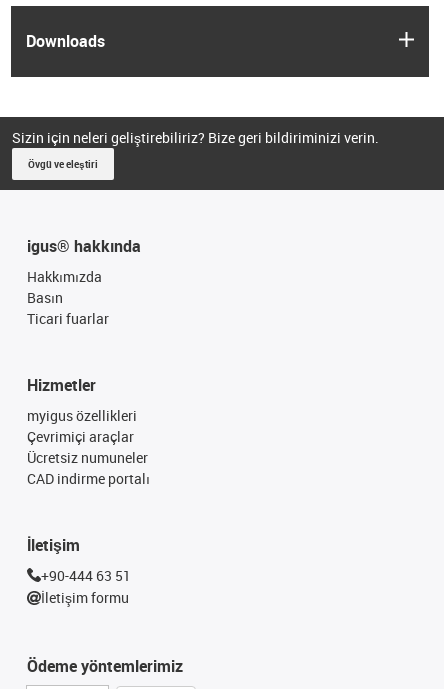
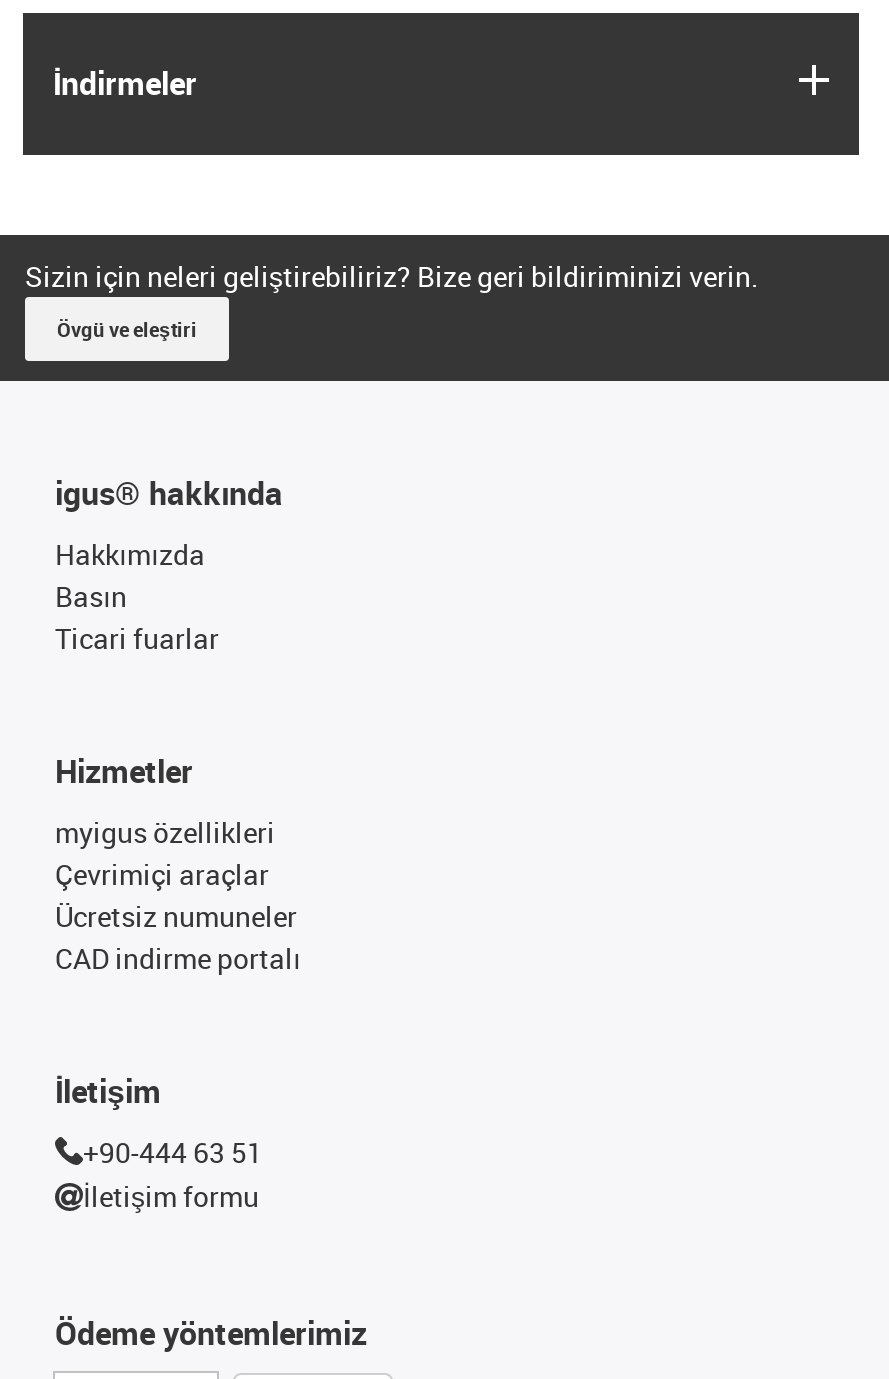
- Downloads
+ İndirmeler
